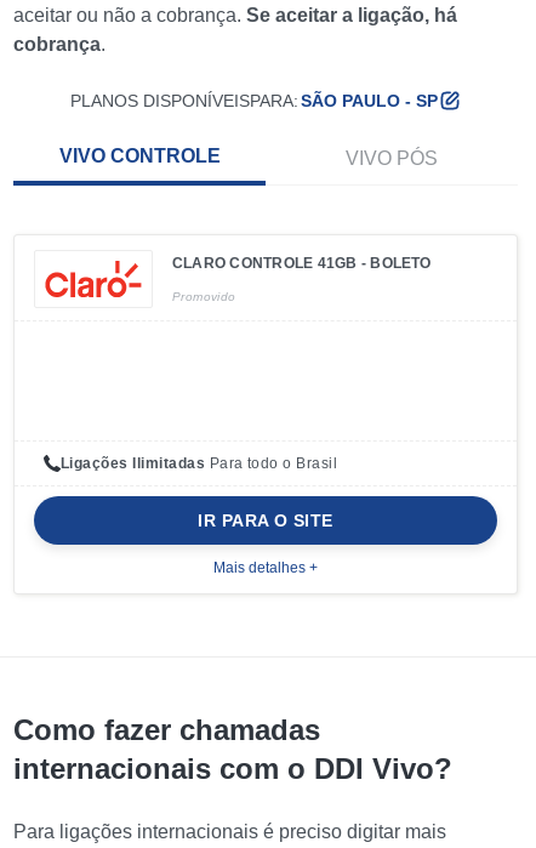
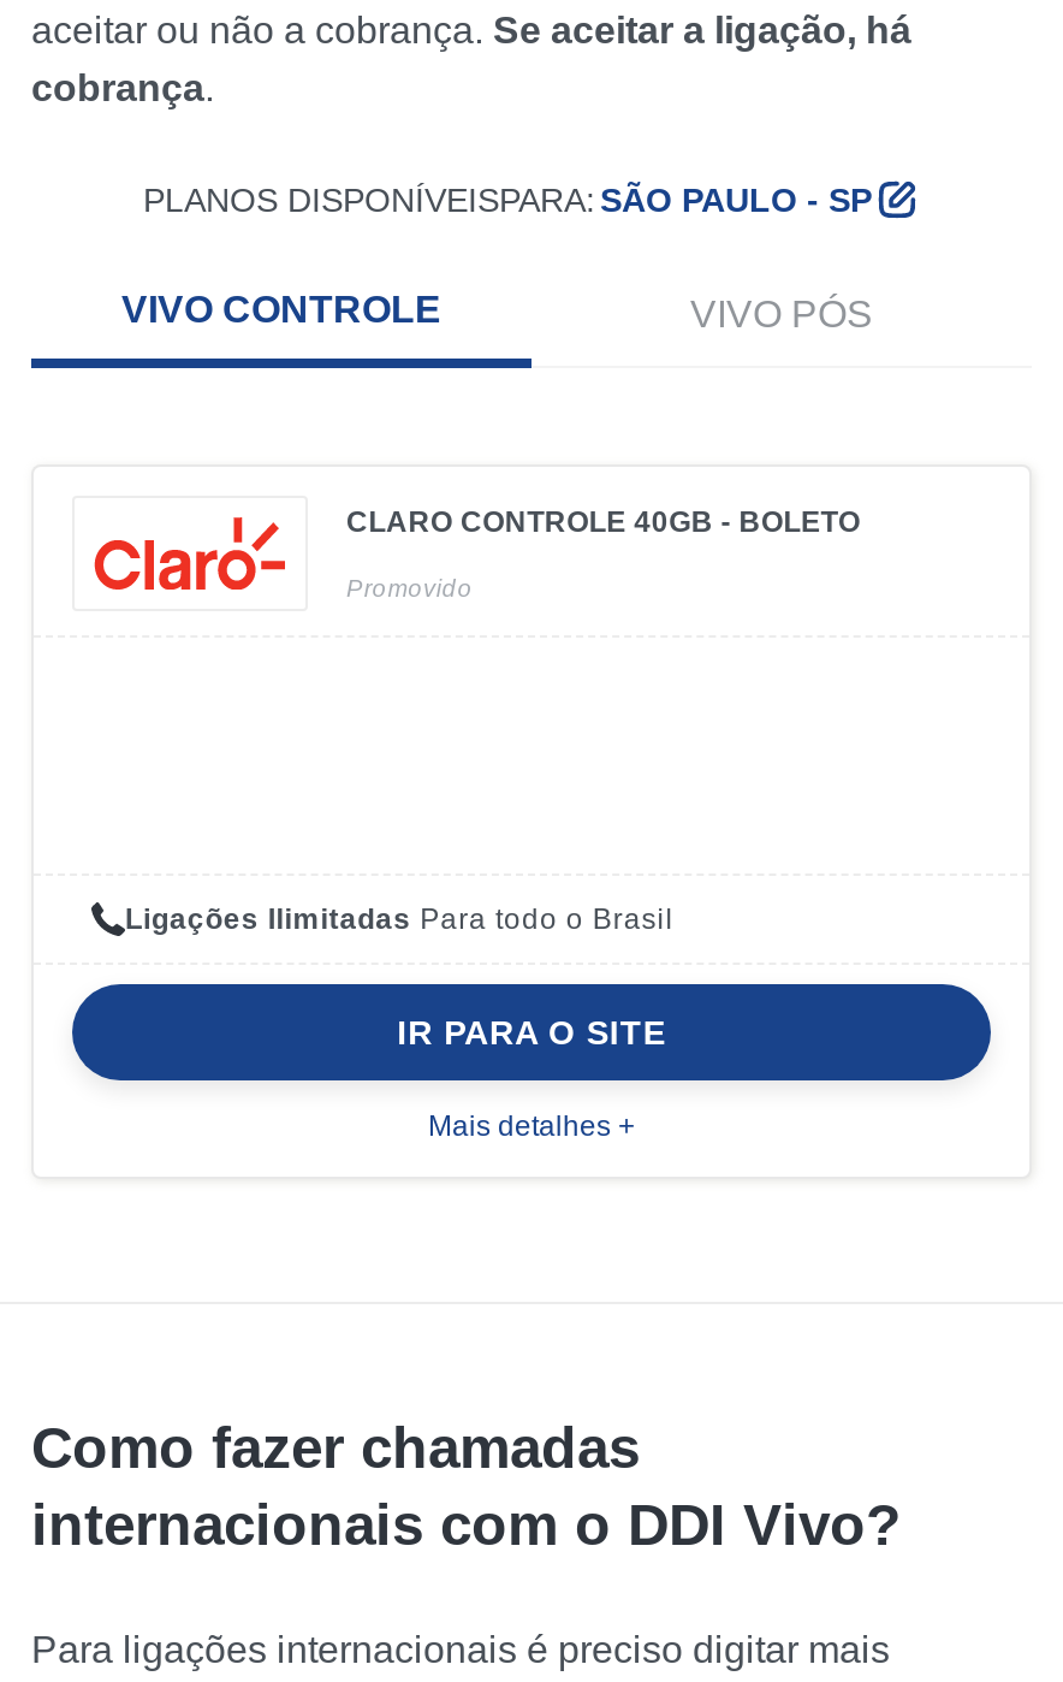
- CLARO CONTROLE 41GB - BOLETO
+ CLARO CONTROLE 40GB - BOLETO
